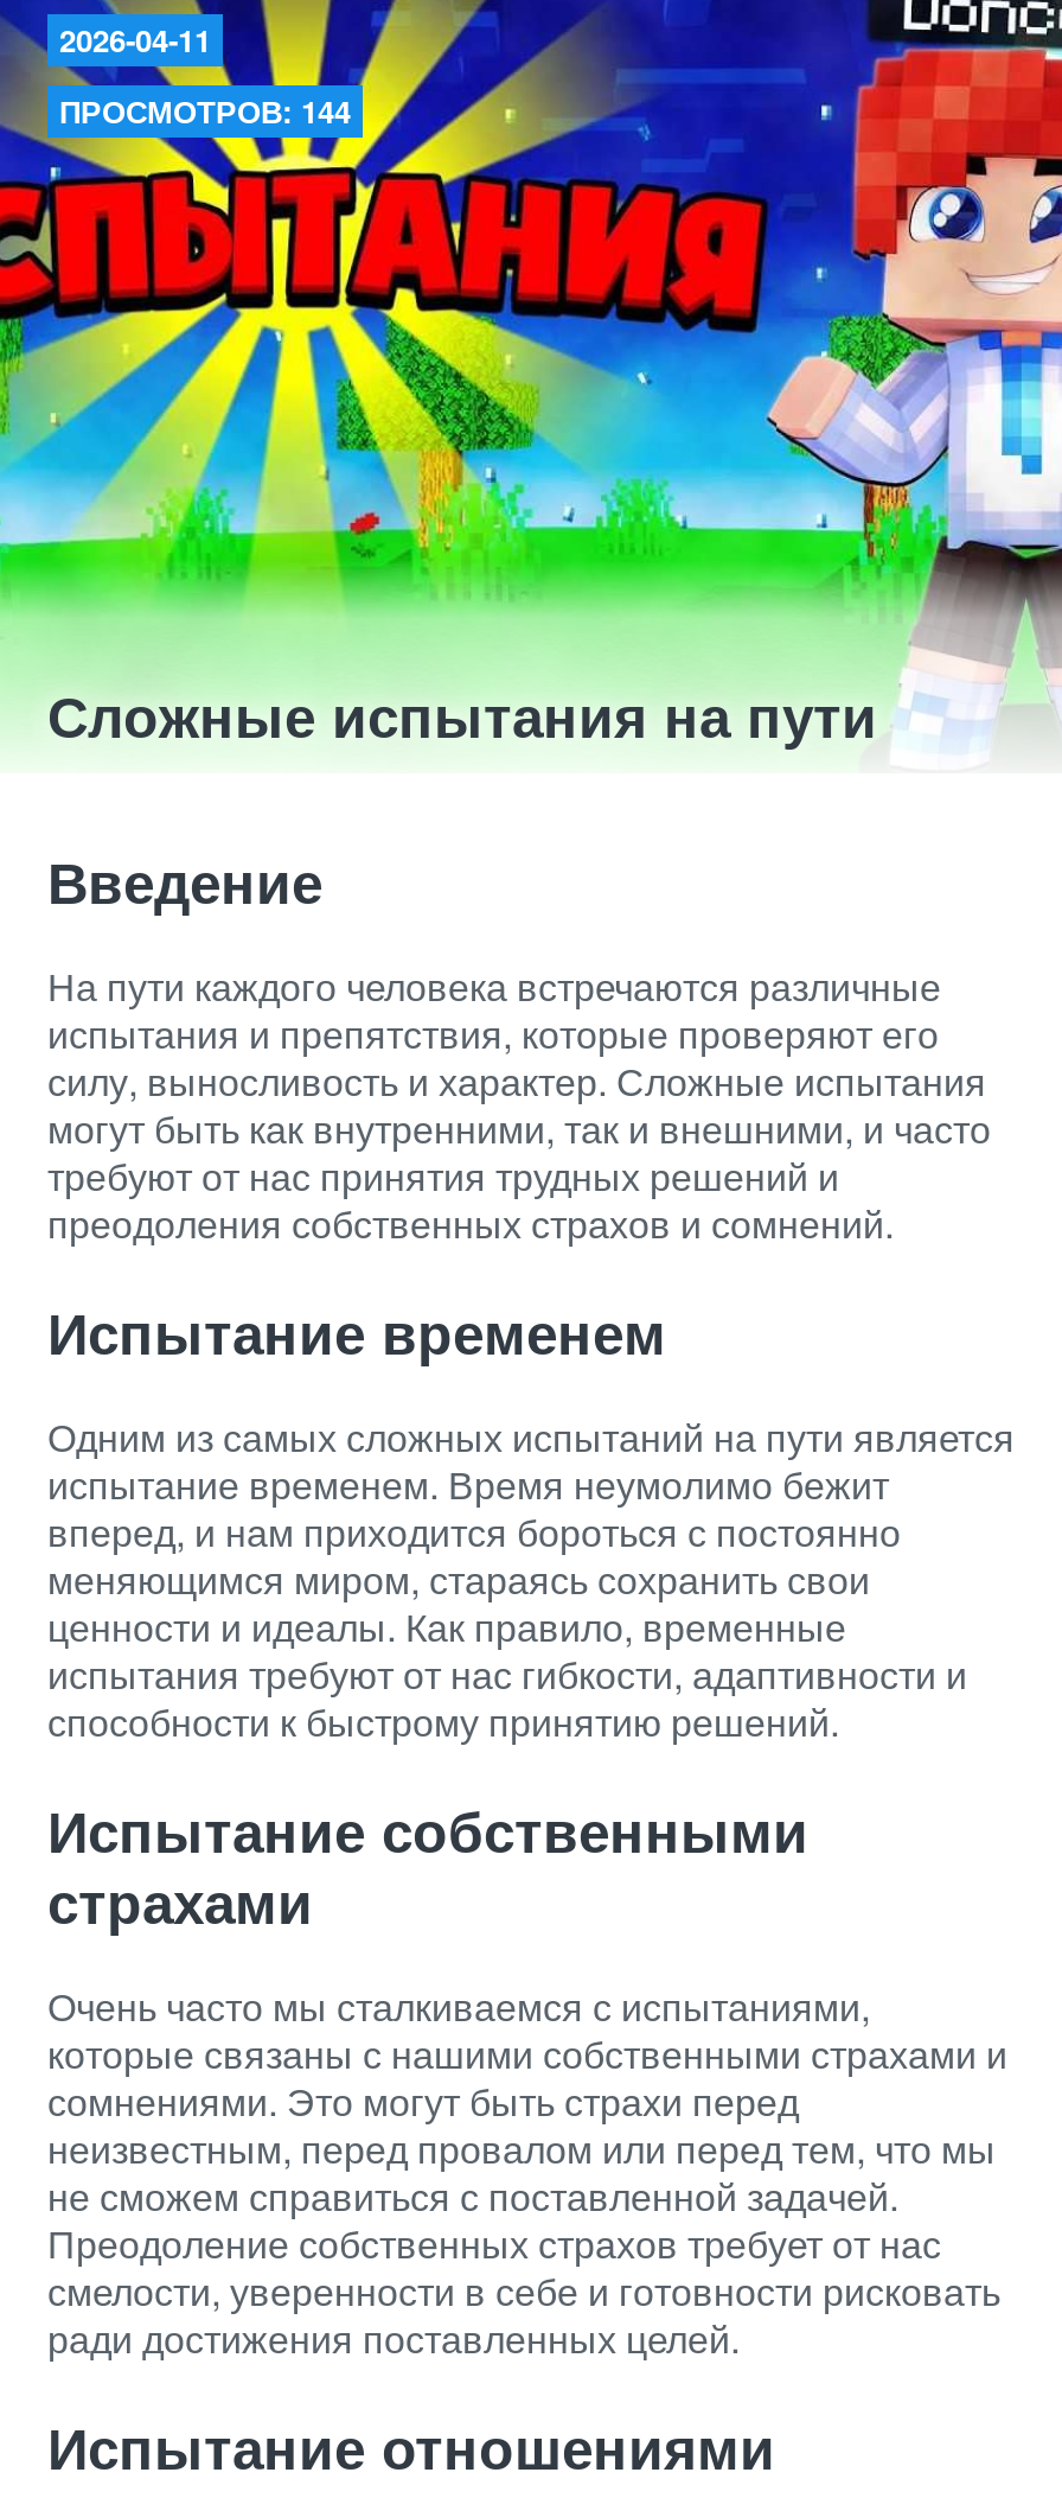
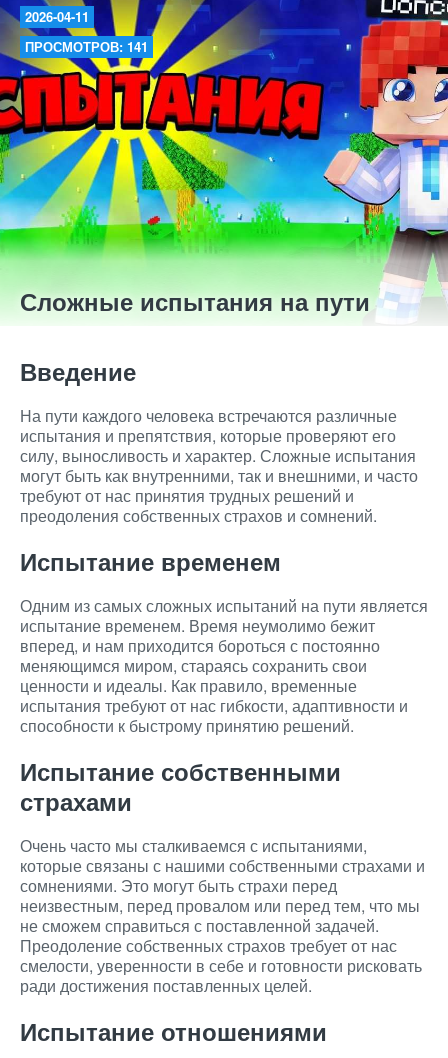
- ПРОСМОТРОВ: 144
+ ПРОСМОТРОВ: 141
